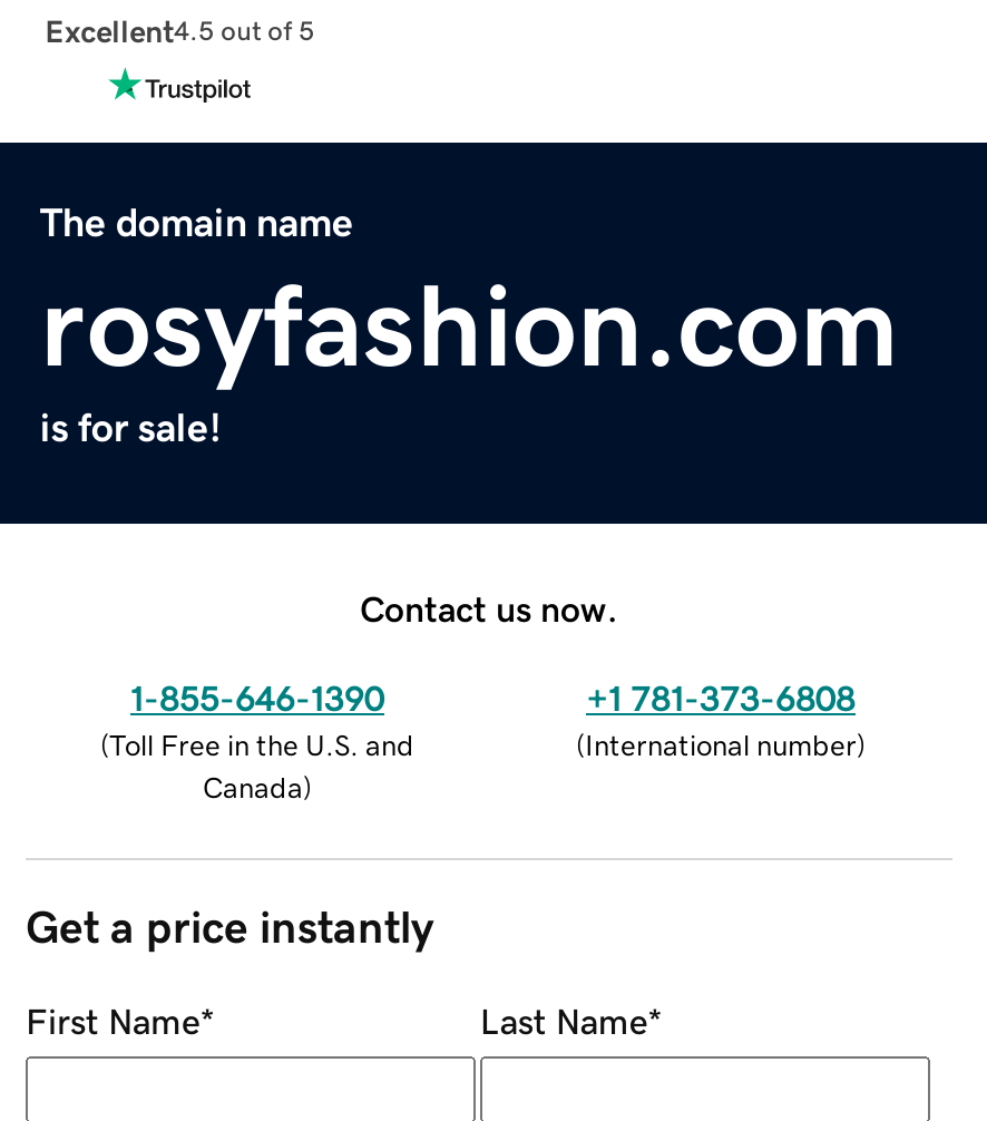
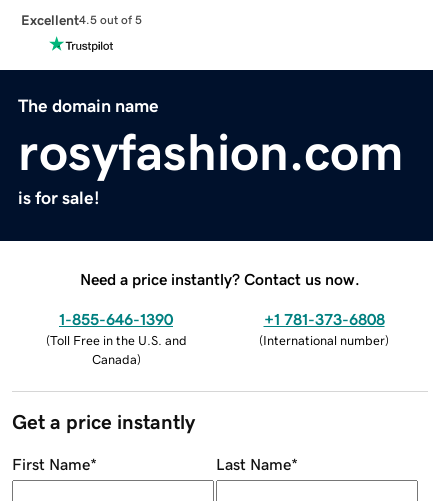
- Contact us now.
+ Need a price instantly? Contact us now.
